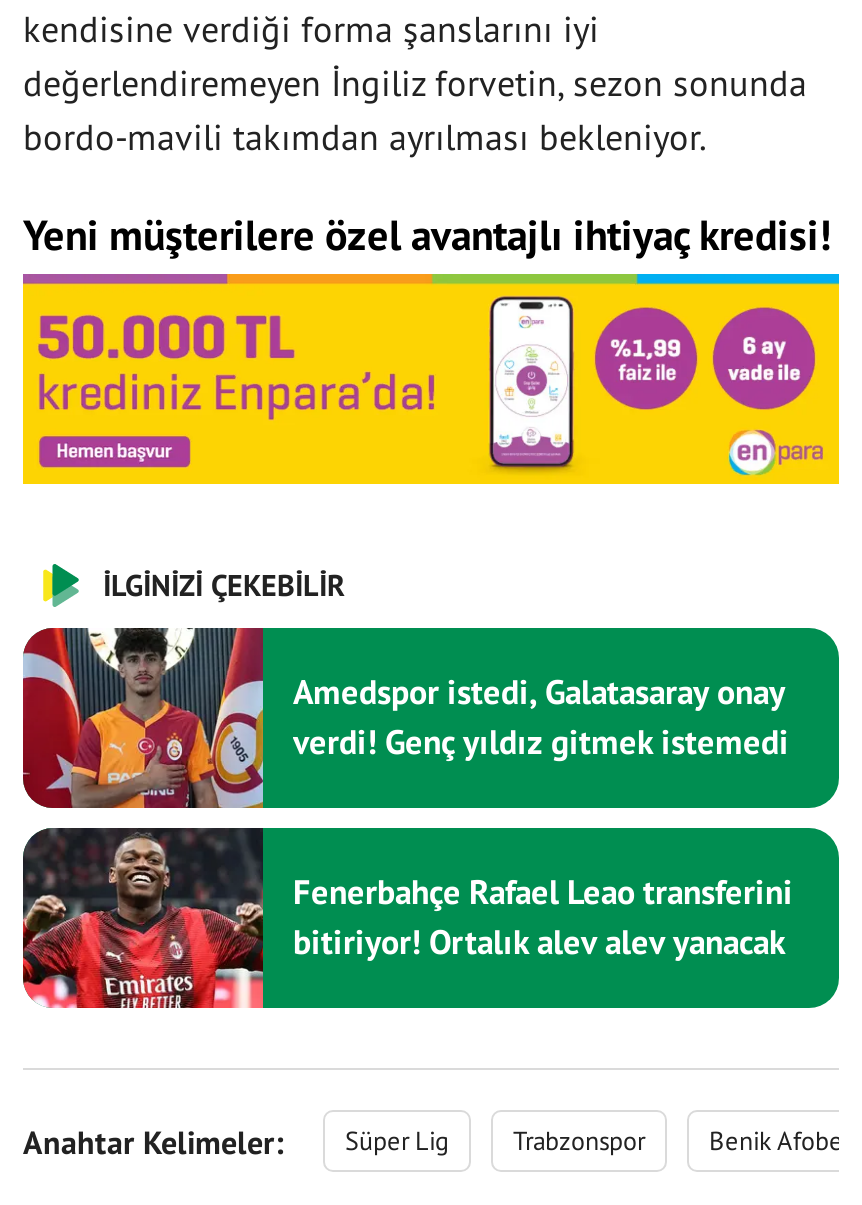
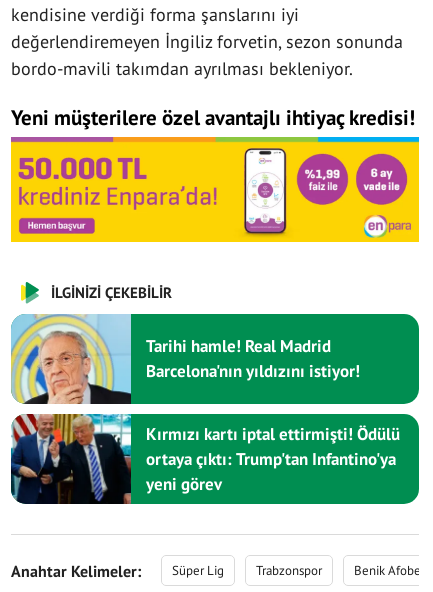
- [image]
- Amedspor istedi, Galatasaray onay
- verdi! Genç yıldız gitmek istemedi
+ [image]
+ Tarihi hamle! Real Madrid
+ Barcelona'nın yıldızını istiyor!

- [image]
- Fenerbahçe Rafael Leao transferini
- bitiriyor! Ortalık alev alev yanacak
+ [image]
+ Kırmızı kartı iptal ettirmişti! Ödülü
+ ortaya çıktı: Trump'tan Infantino'ya
+ yeni görev
